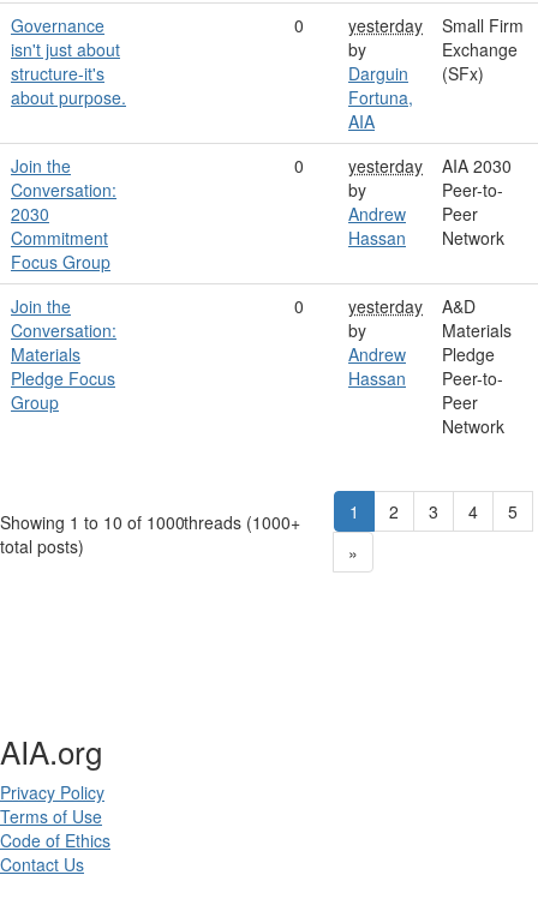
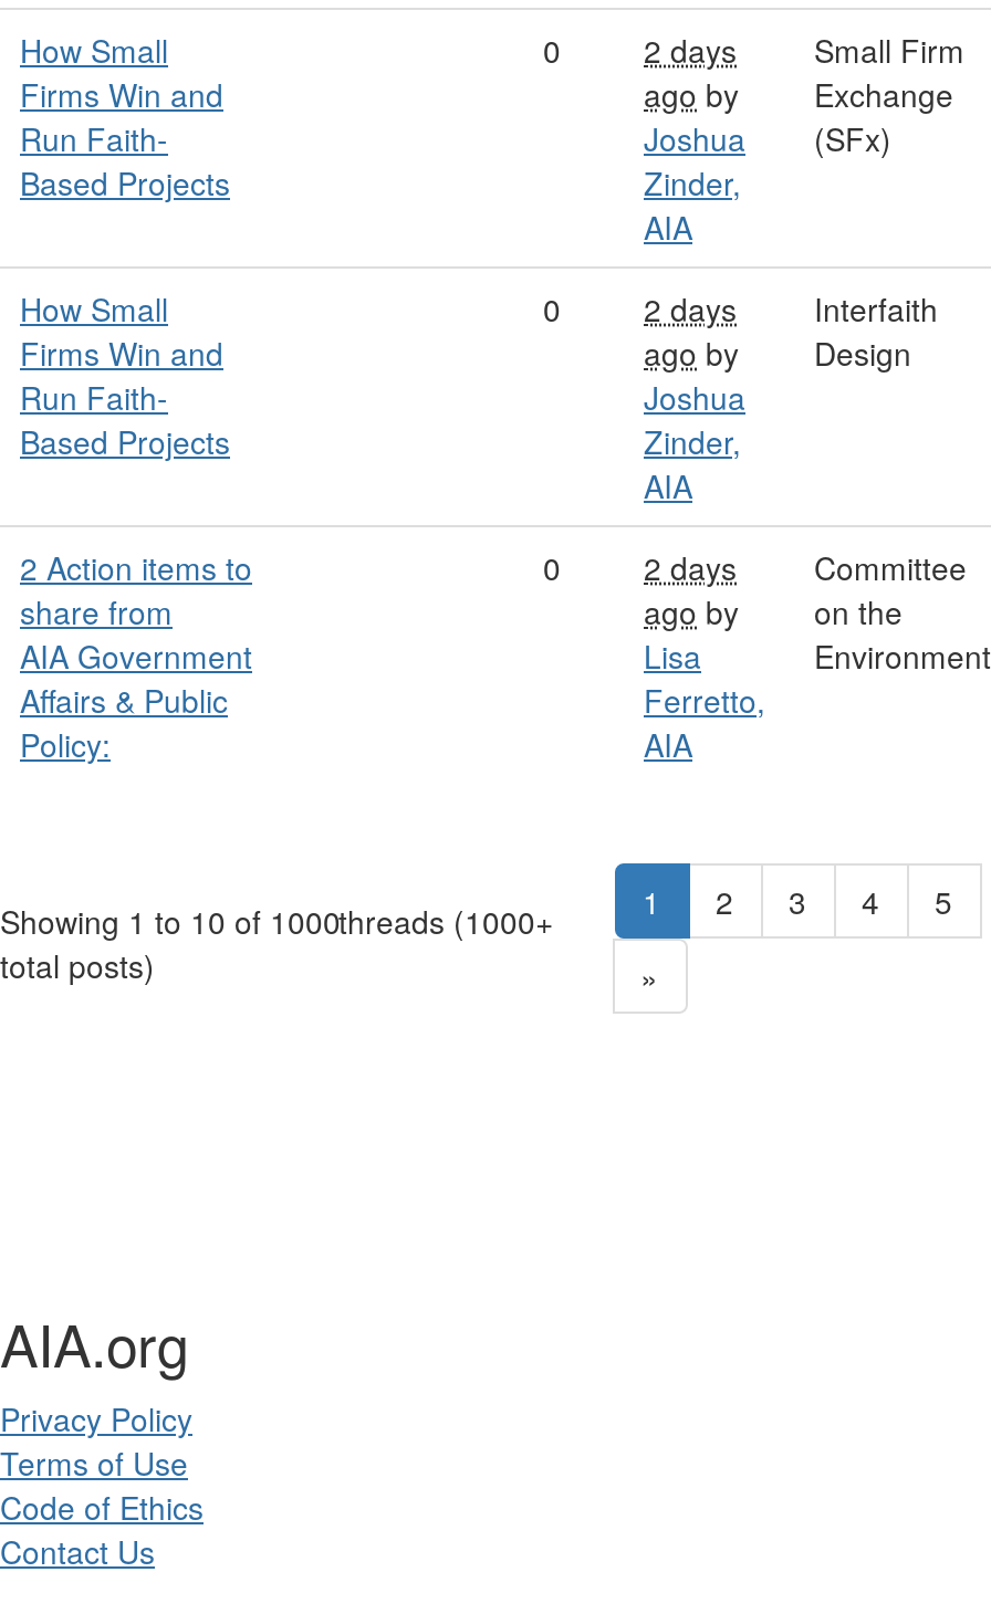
- Governance
- isn't just about
- structure-it's
- about purpose.
+ How Small
+ Firms Win and
+ Run Faith-
+ Based Projects

- yesterday
- by
- Darguin
- Fortuna,
+ 2 days
+ ago by
+ Joshua
+ Zinder,

- Join the
- Conversation:
- 2030
- Commitment
- Focus Group
+ How Small
+ Firms Win and
+ Run Faith-
+ Based Projects

- yesterday
- by
- Andrew
- Hassan
+ 2 days
+ ago by
+ Joshua
+ Zinder,
+ AIA

- AIA 2030
- Peer-to-
- Peer
- Network
+ Interfaith
+ Design

- Join the
- Conversation:
- Materials
- Pledge Focus
- Group
+ 2 Action items to
+ share from
+ AIA Government
+ Affairs & Public
+ Policy:

- yesterday
- by
- Andrew
- Hassan
+ 2 days
+ ago by
+ Lisa
+ Ferretto,
+ AIA

- A&D
- Materials
- Pledge
- Peer-to-
- Peer
- Network
+ Committee
+ on the
+ Environment
